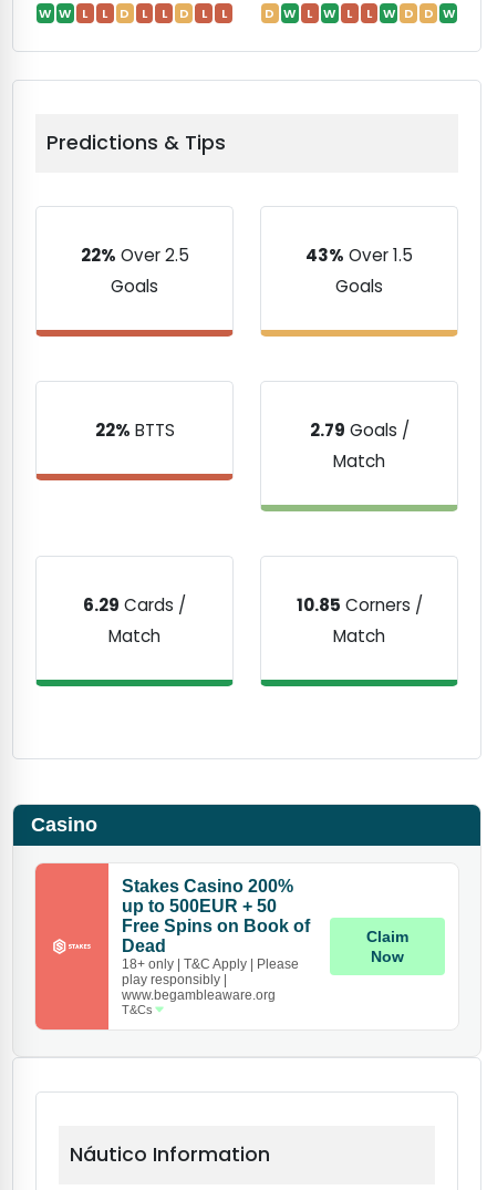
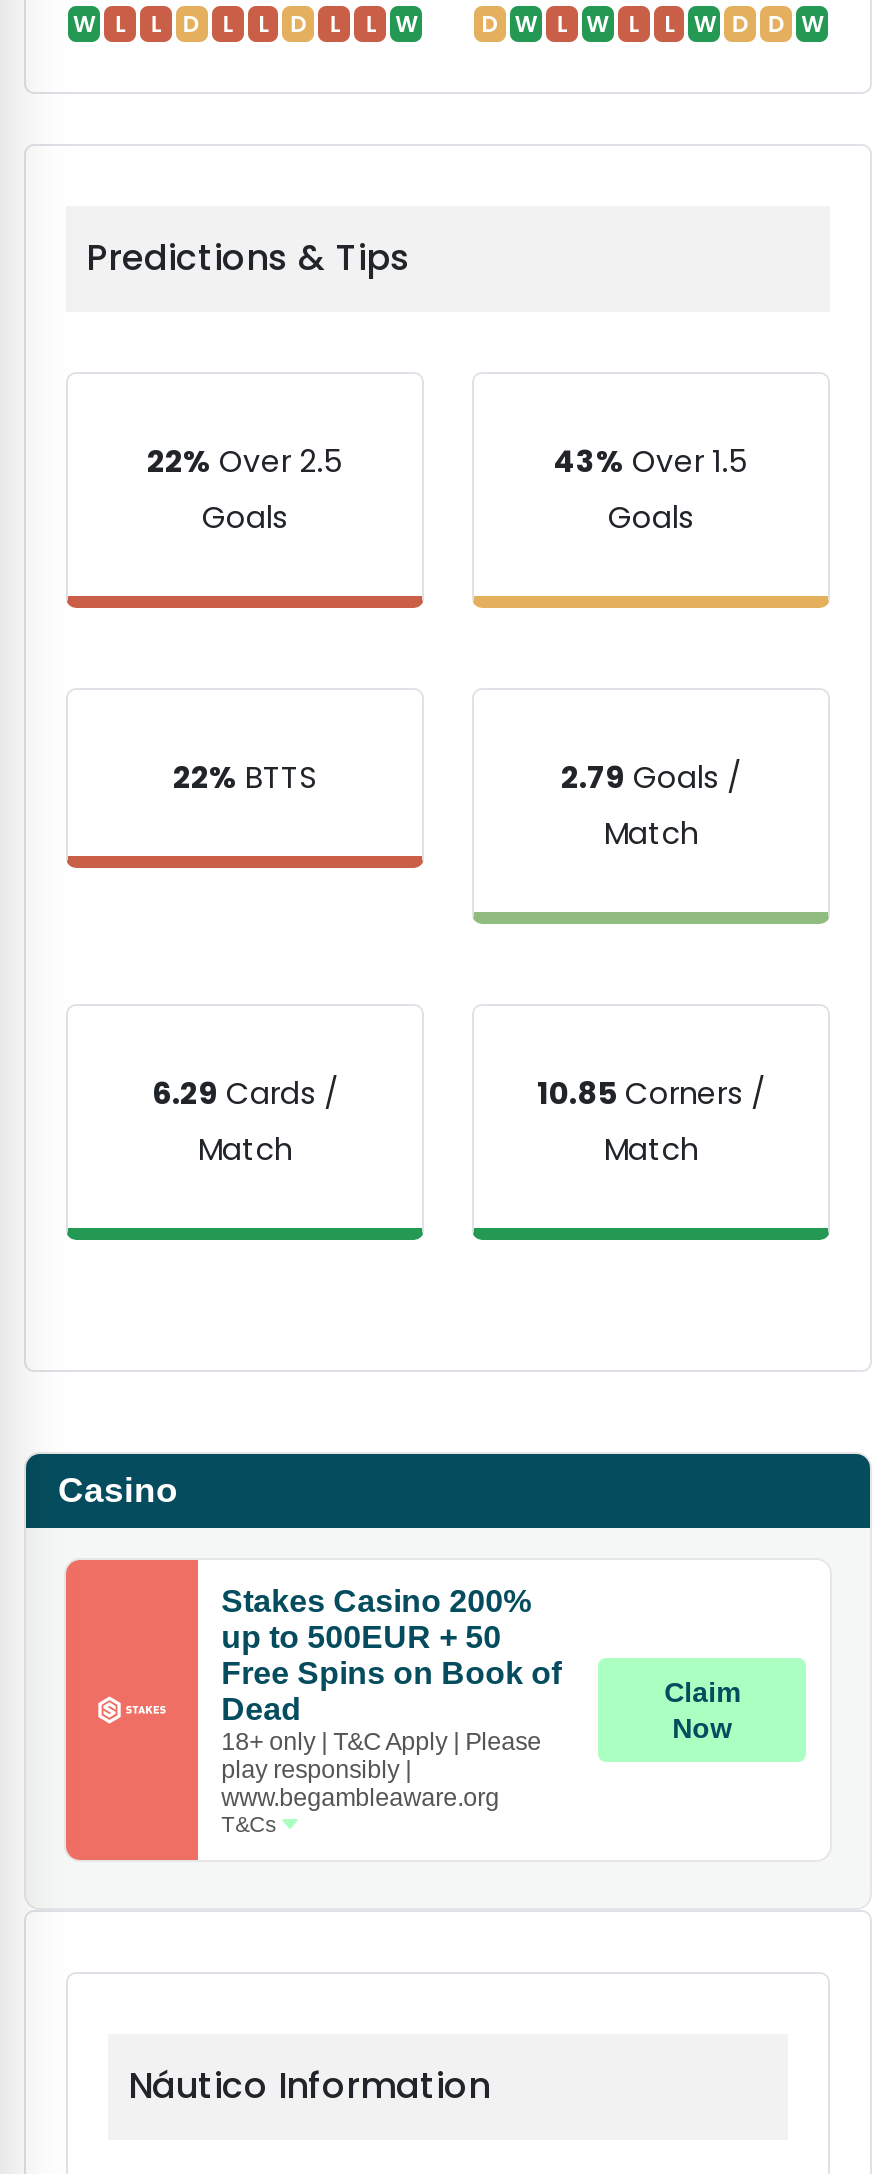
- W W
+ W

+ W
